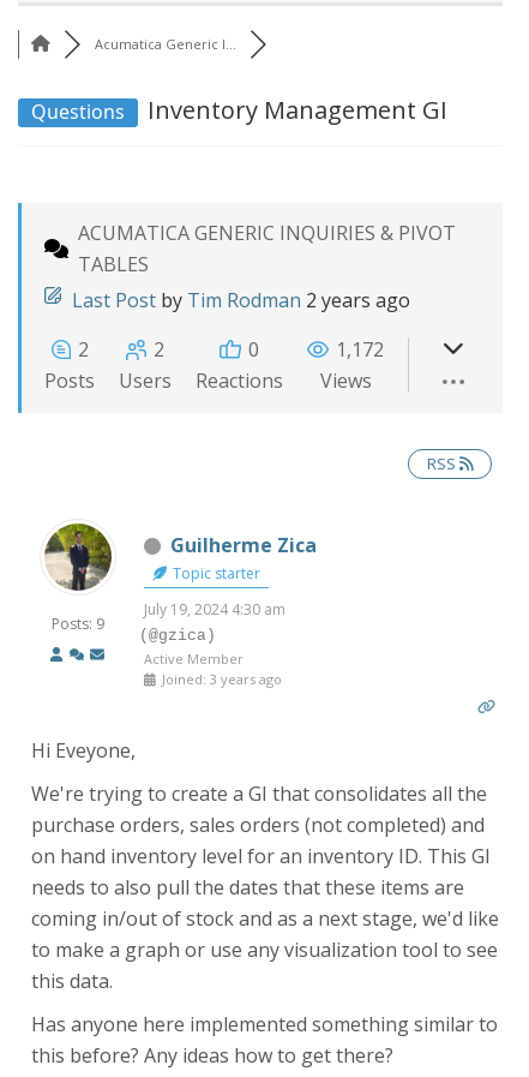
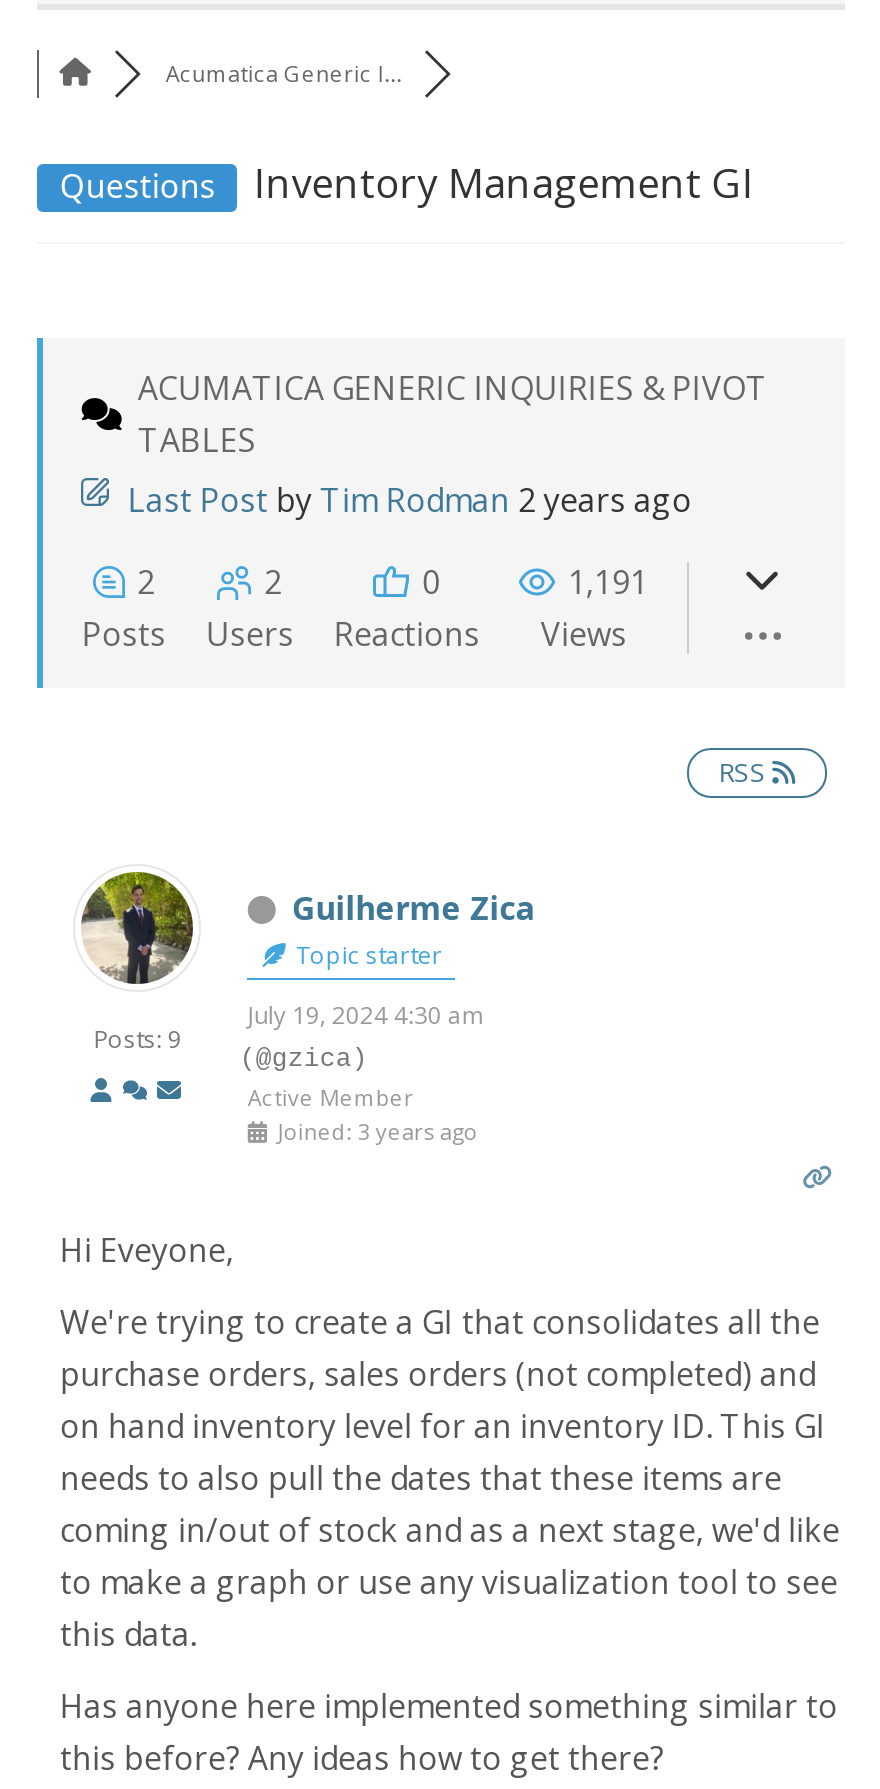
- 1,172
+ 1,191
